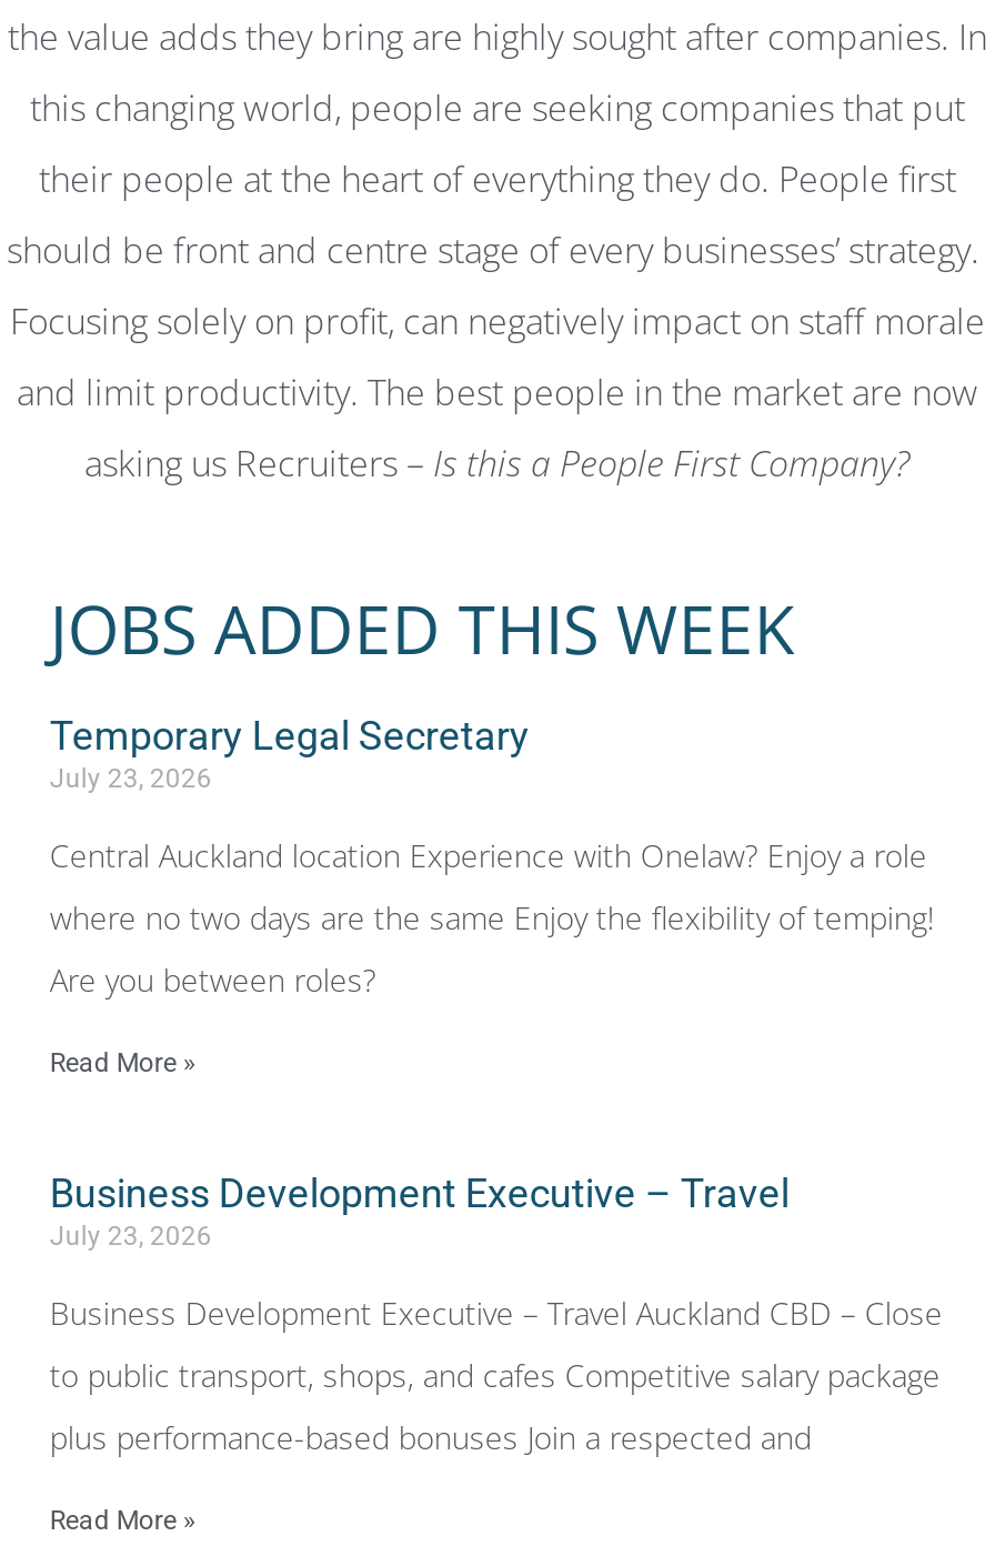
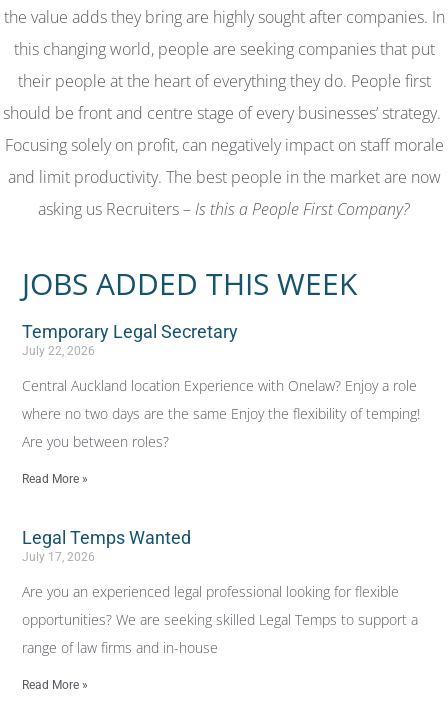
- July 23, 2026
+ July 22, 2026

- Business Development Executive – Travel
- July 23, 2026
+ Legal Temps Wanted
+ July 17, 2026

- Business Development Executive – Travel Auckland CBD – Close
+ Are you an experienced legal professional looking for flexible

- to public transport, shops, and cafes Competitive salary package
+ opportunities? We are seeking skilled Legal Temps to support a

- plus performance-based bonuses Join a respected and
+ range of law firms and in-house
